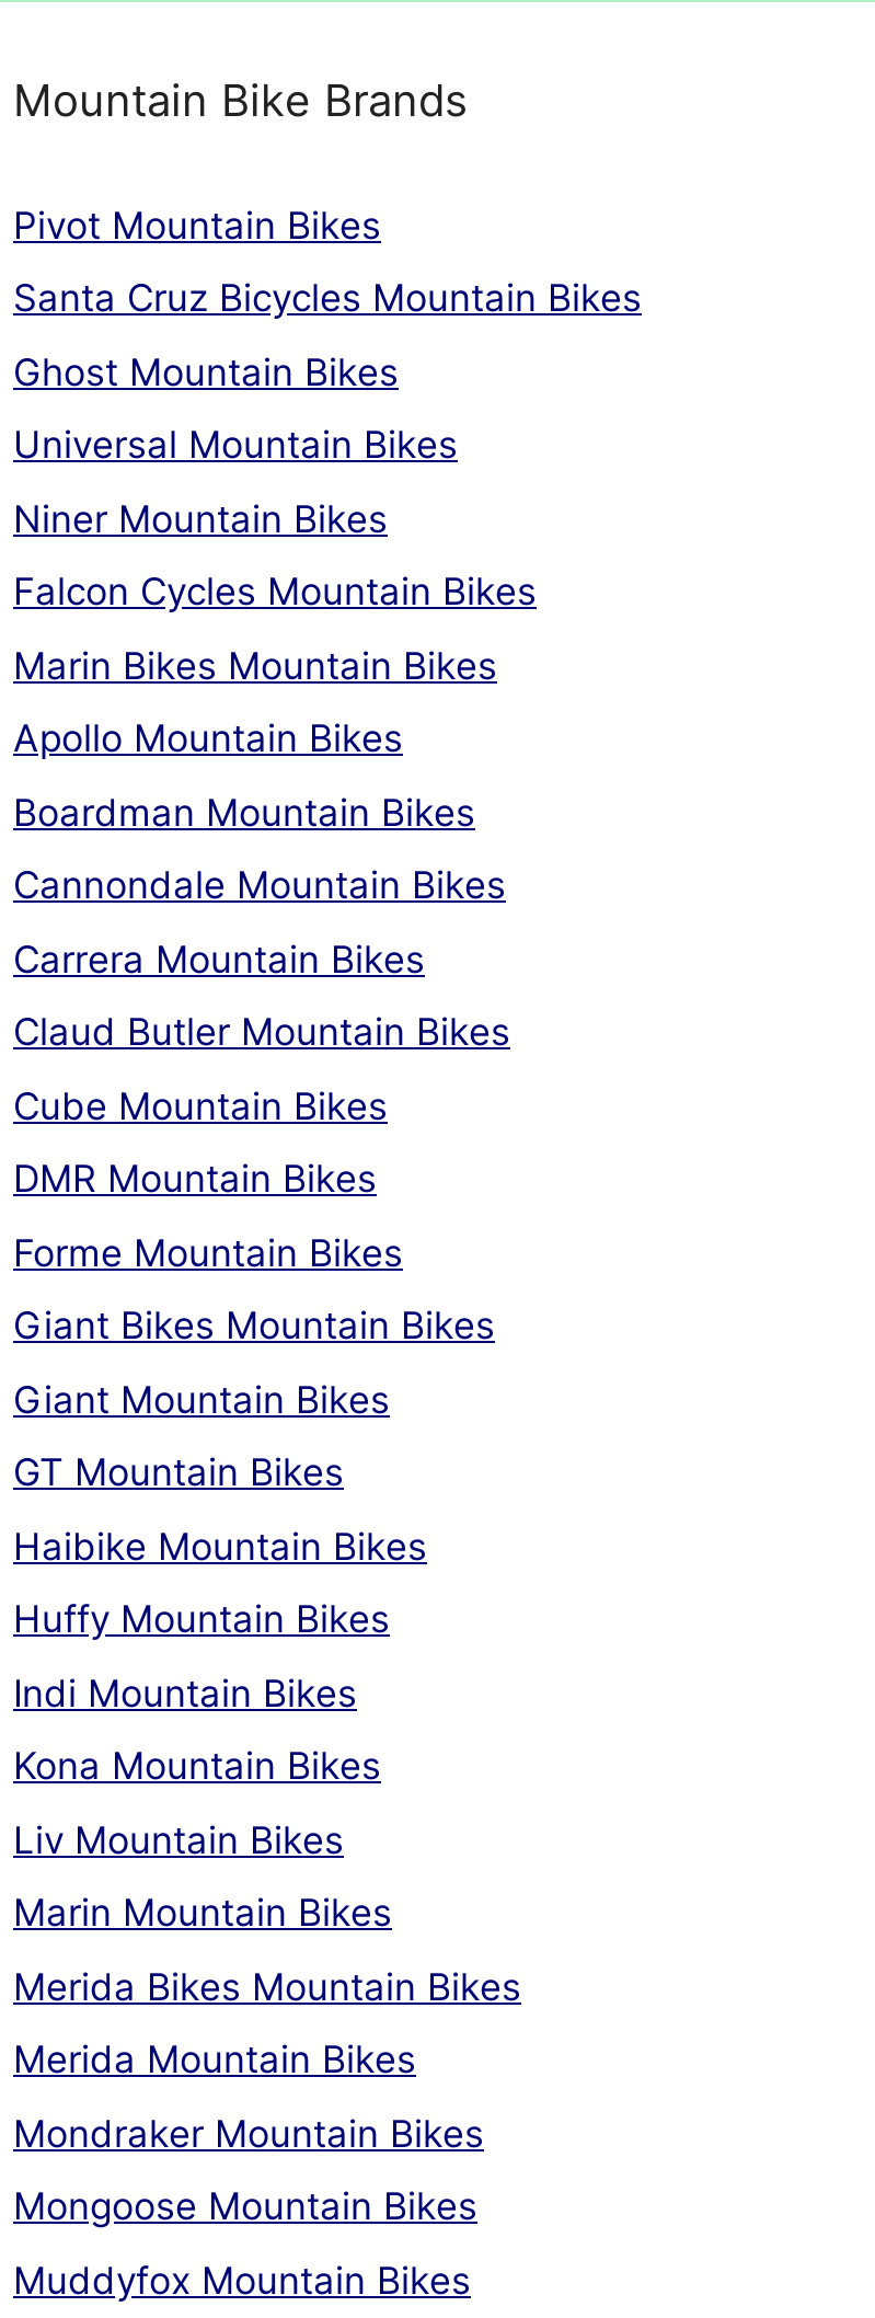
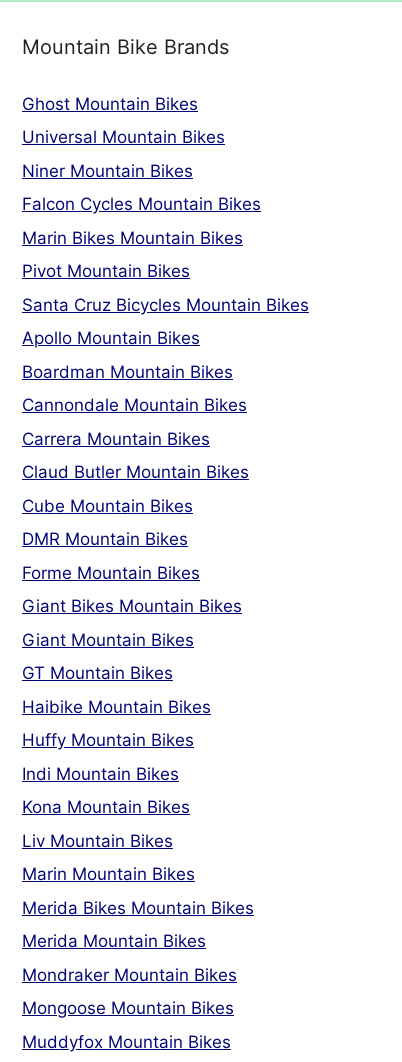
moved down: Pivot Mountain Bikes | Santa Cruz Bicycles Mountain Bikes

moved up: Ghost Mountain Bikes | Universal Mountain Bikes | Niner Mountain Bikes | Falcon Cycles Mountain Bikes | Marin Bikes Mountain Bikes
